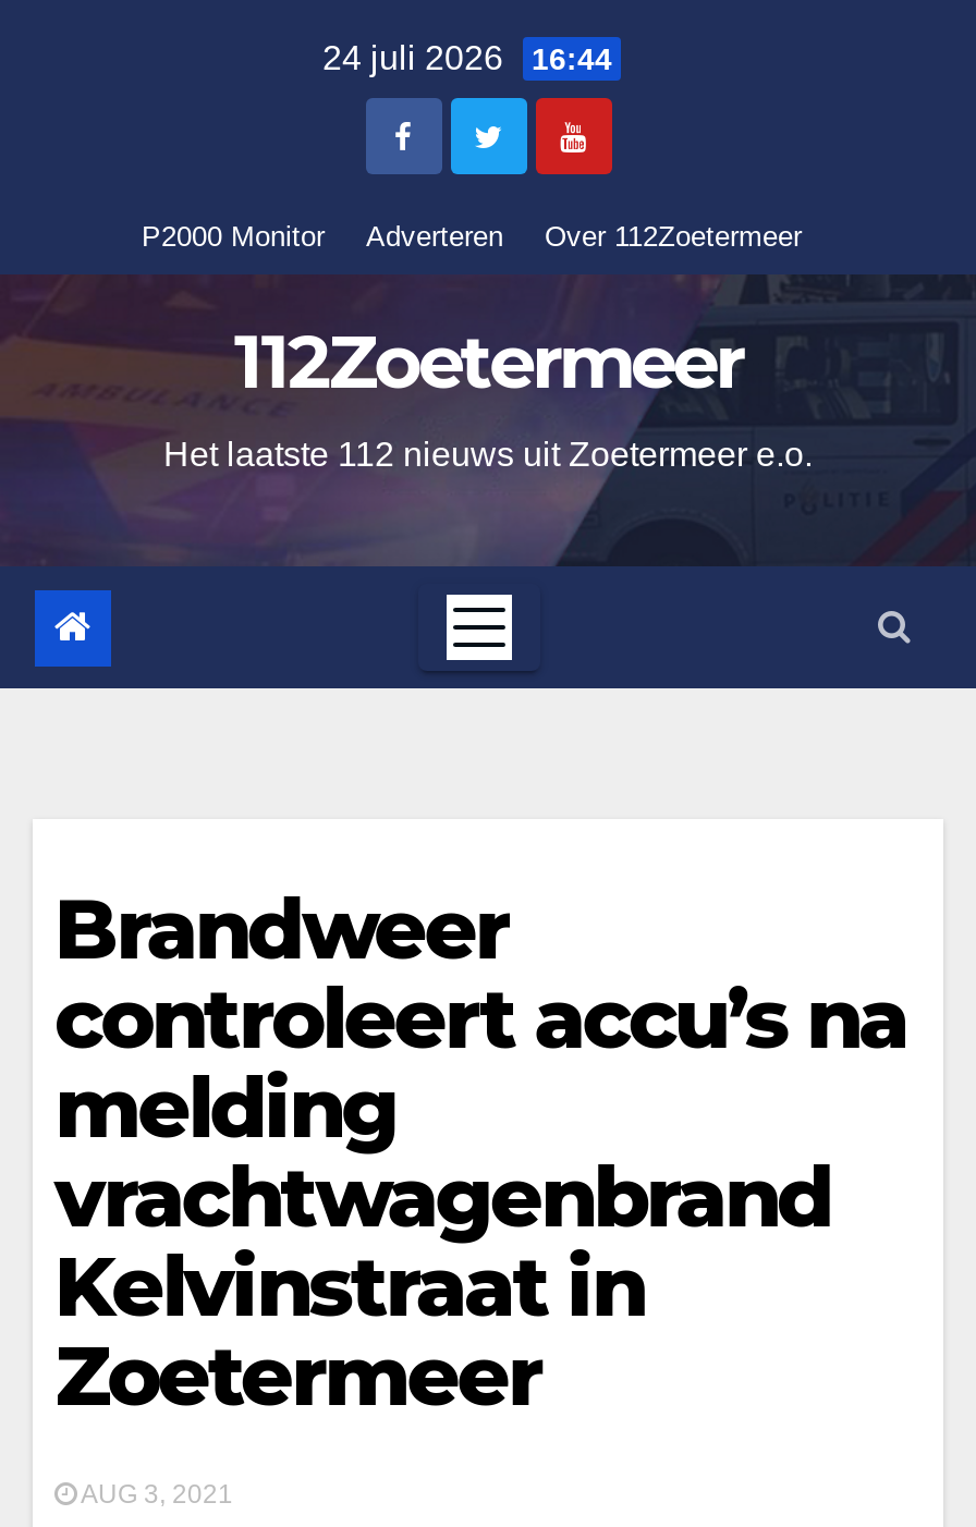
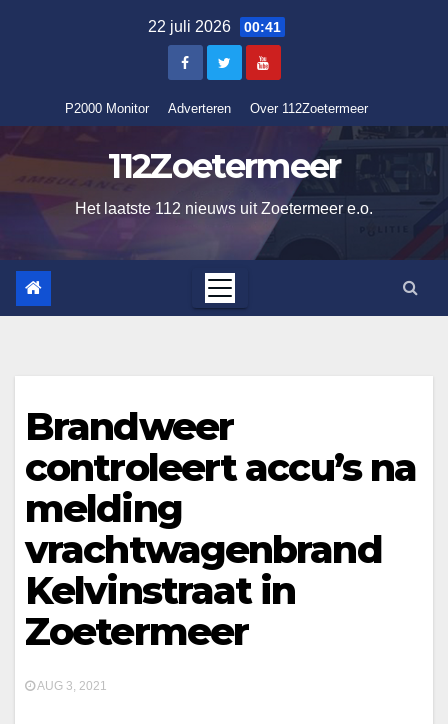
- 24 juli 2026 16:44
+ 22 juli 2026 00:41
